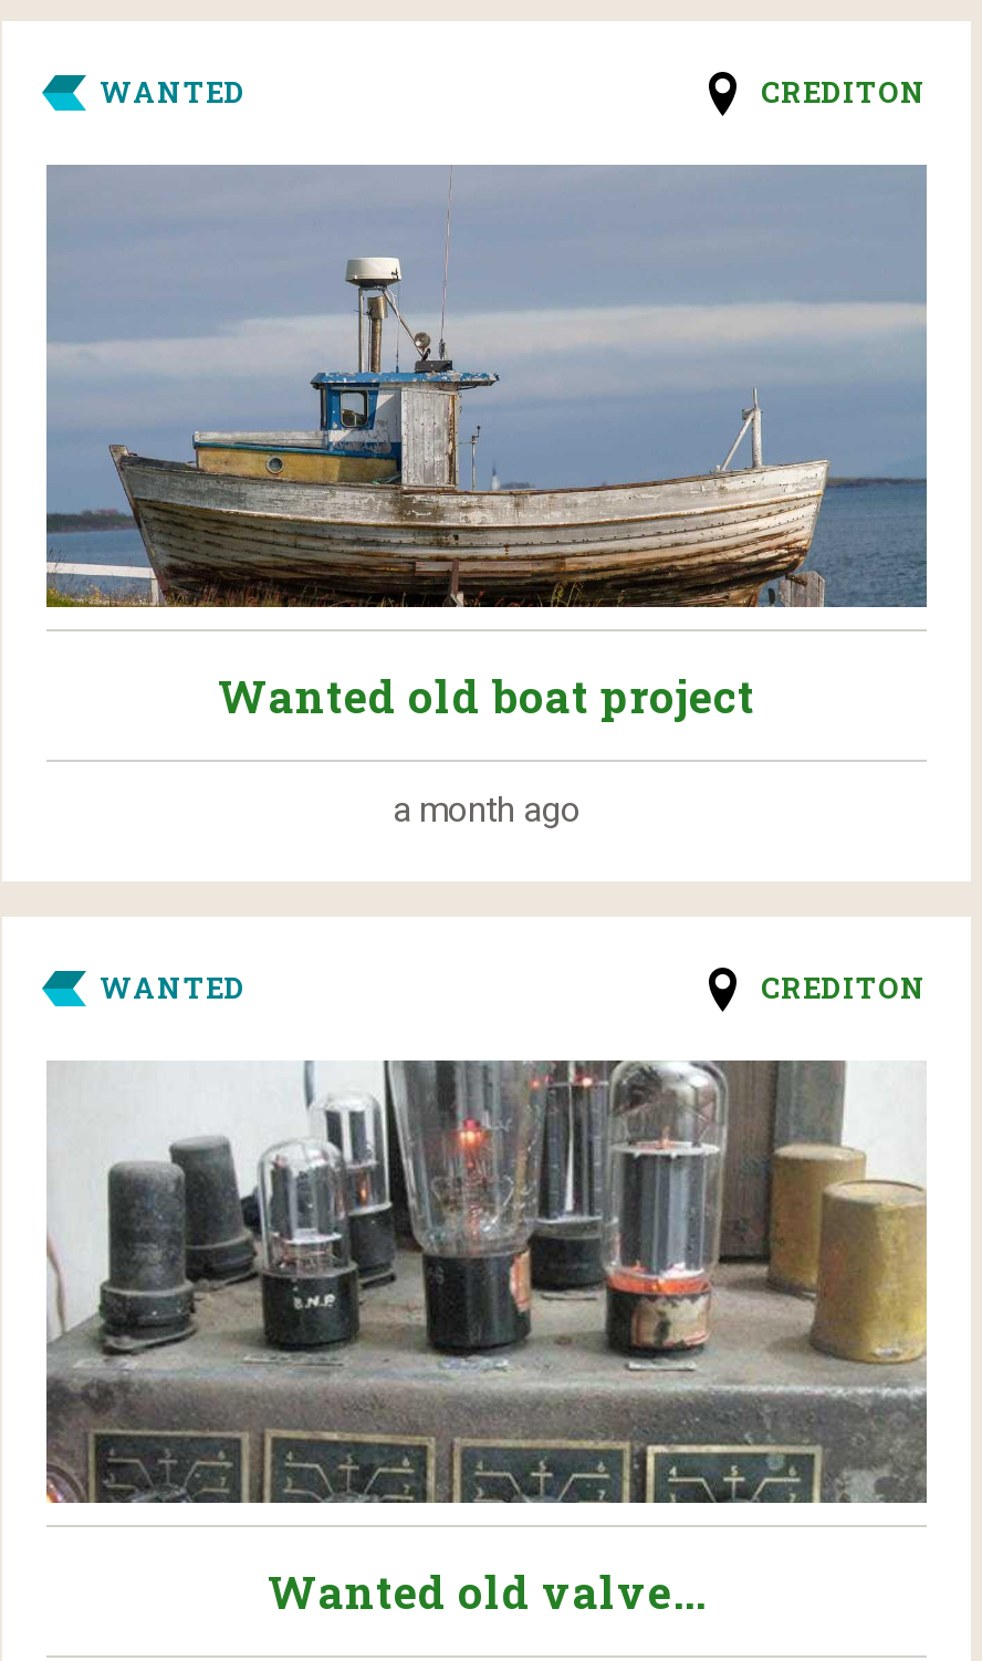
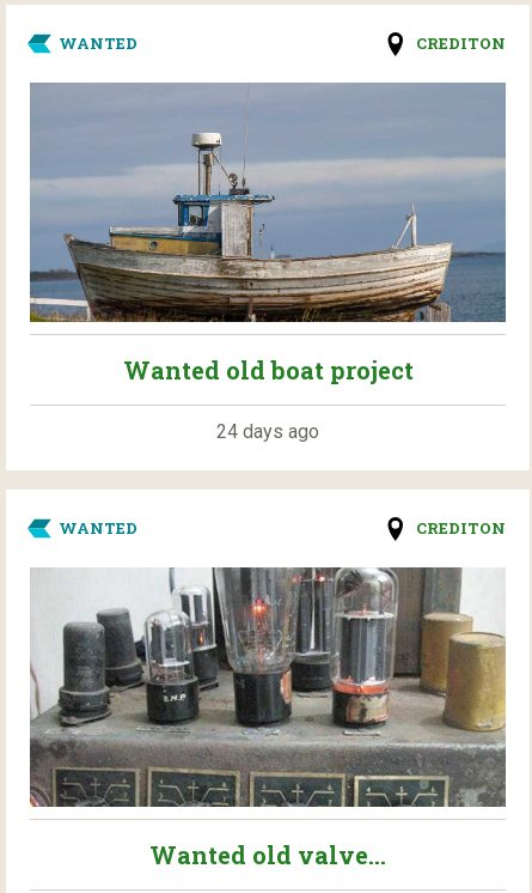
- a month ago
+ 24 days ago
